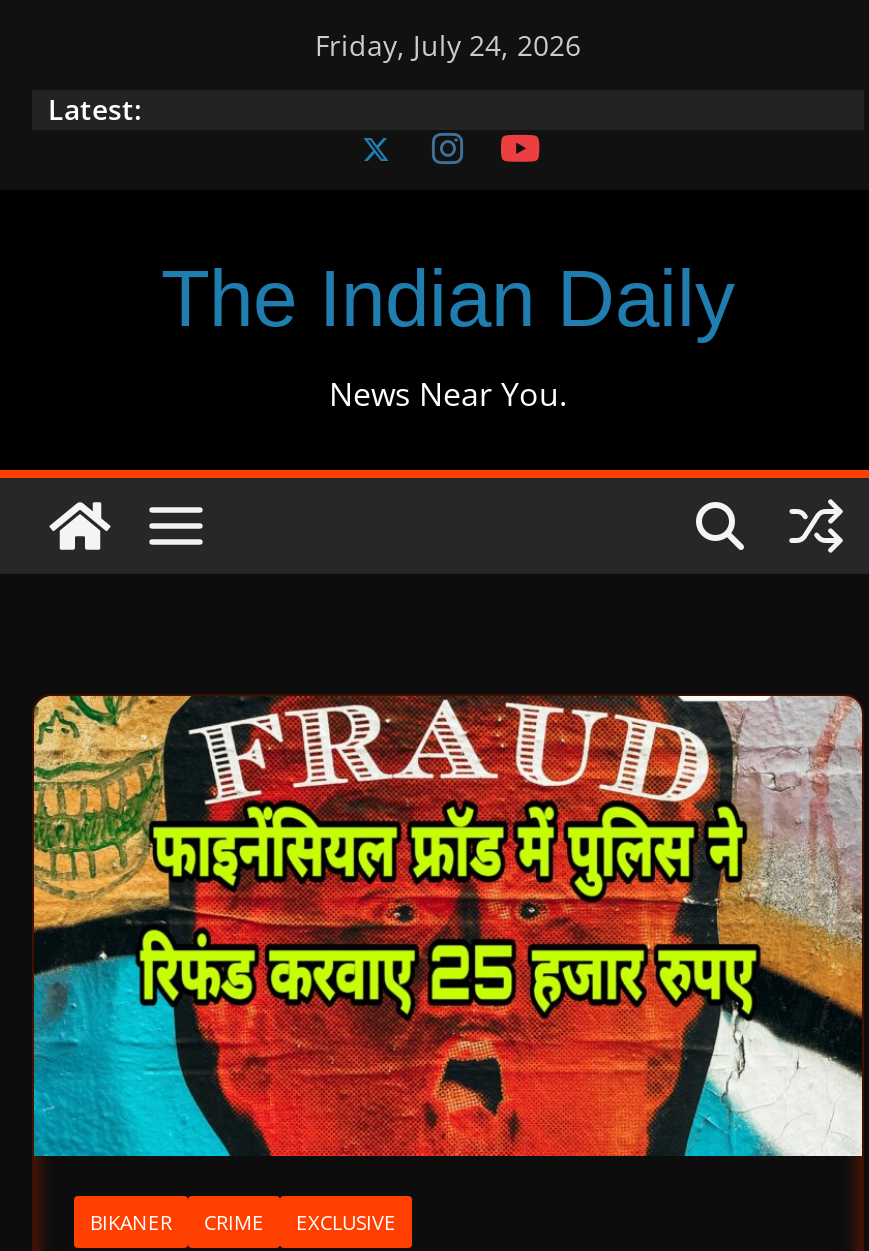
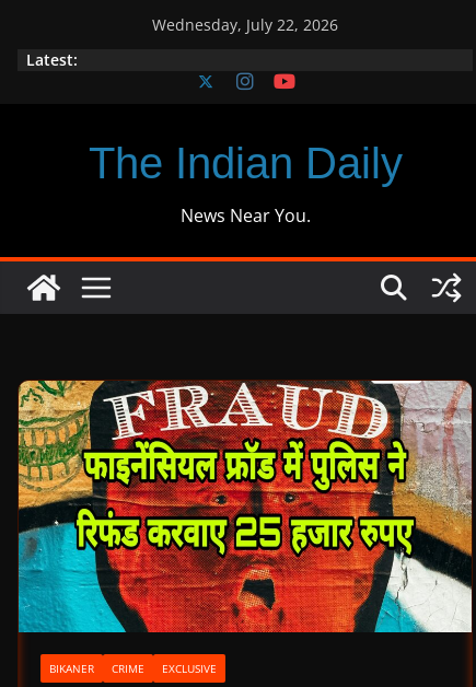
- Friday, July 24, 2026
+ Wednesday, July 22, 2026
